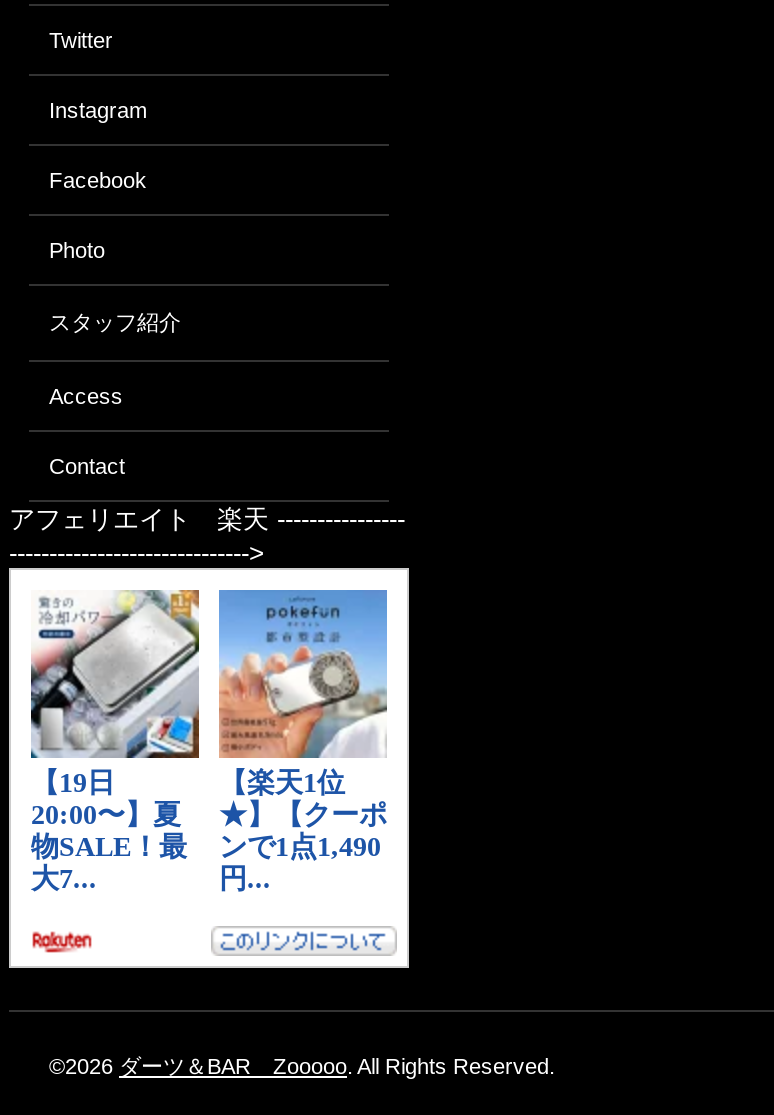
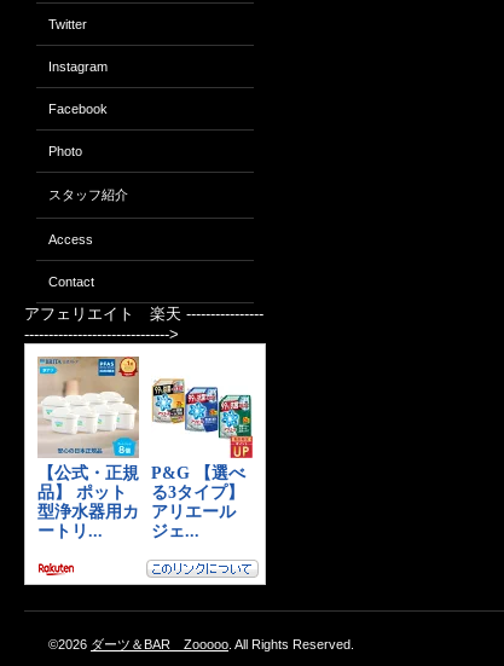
- [image]
+ [image]

- [image]
+ [image]
